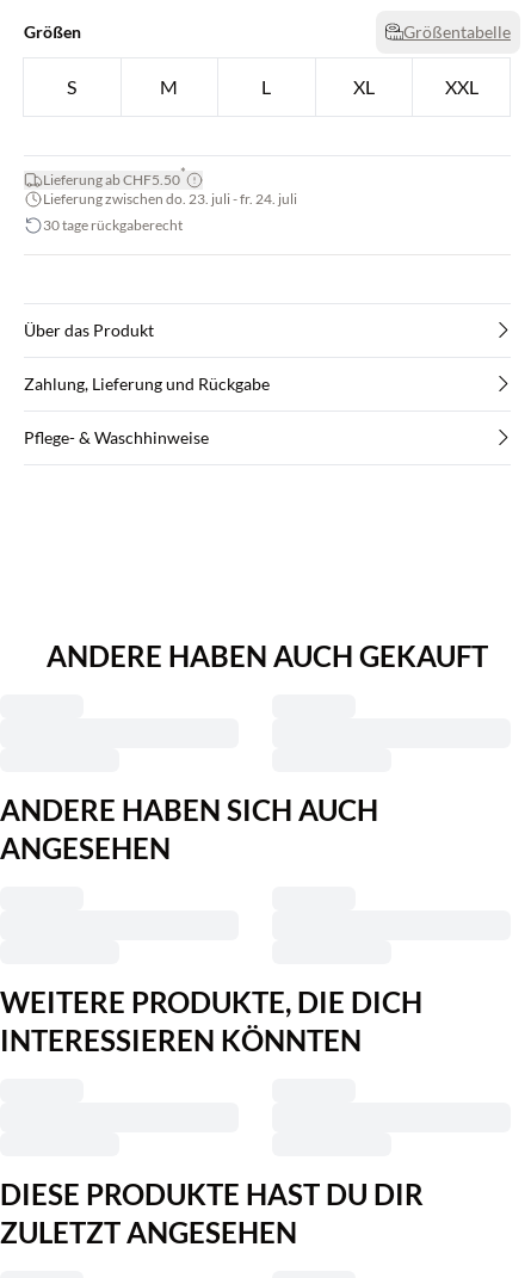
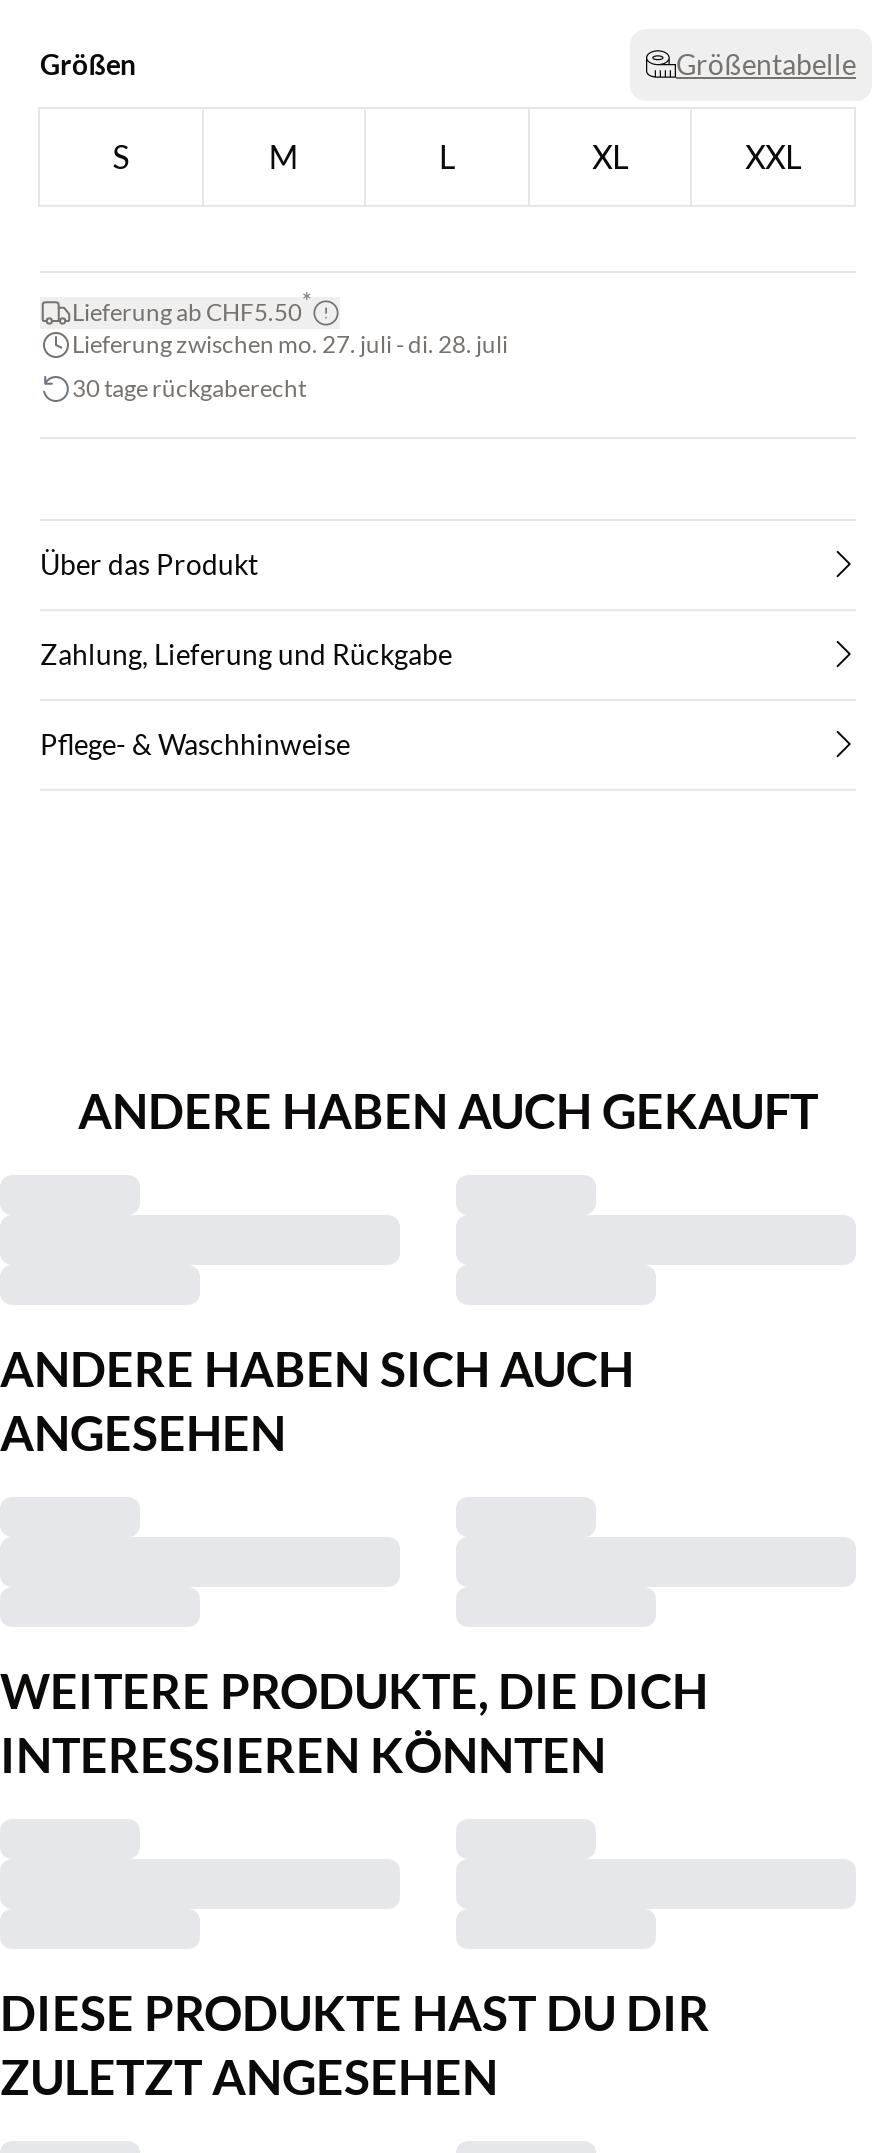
- Lieferung zwischen do. 23. juli - fr. 24. juli
+ Lieferung zwischen mo. 27. juli - di. 28. juli
